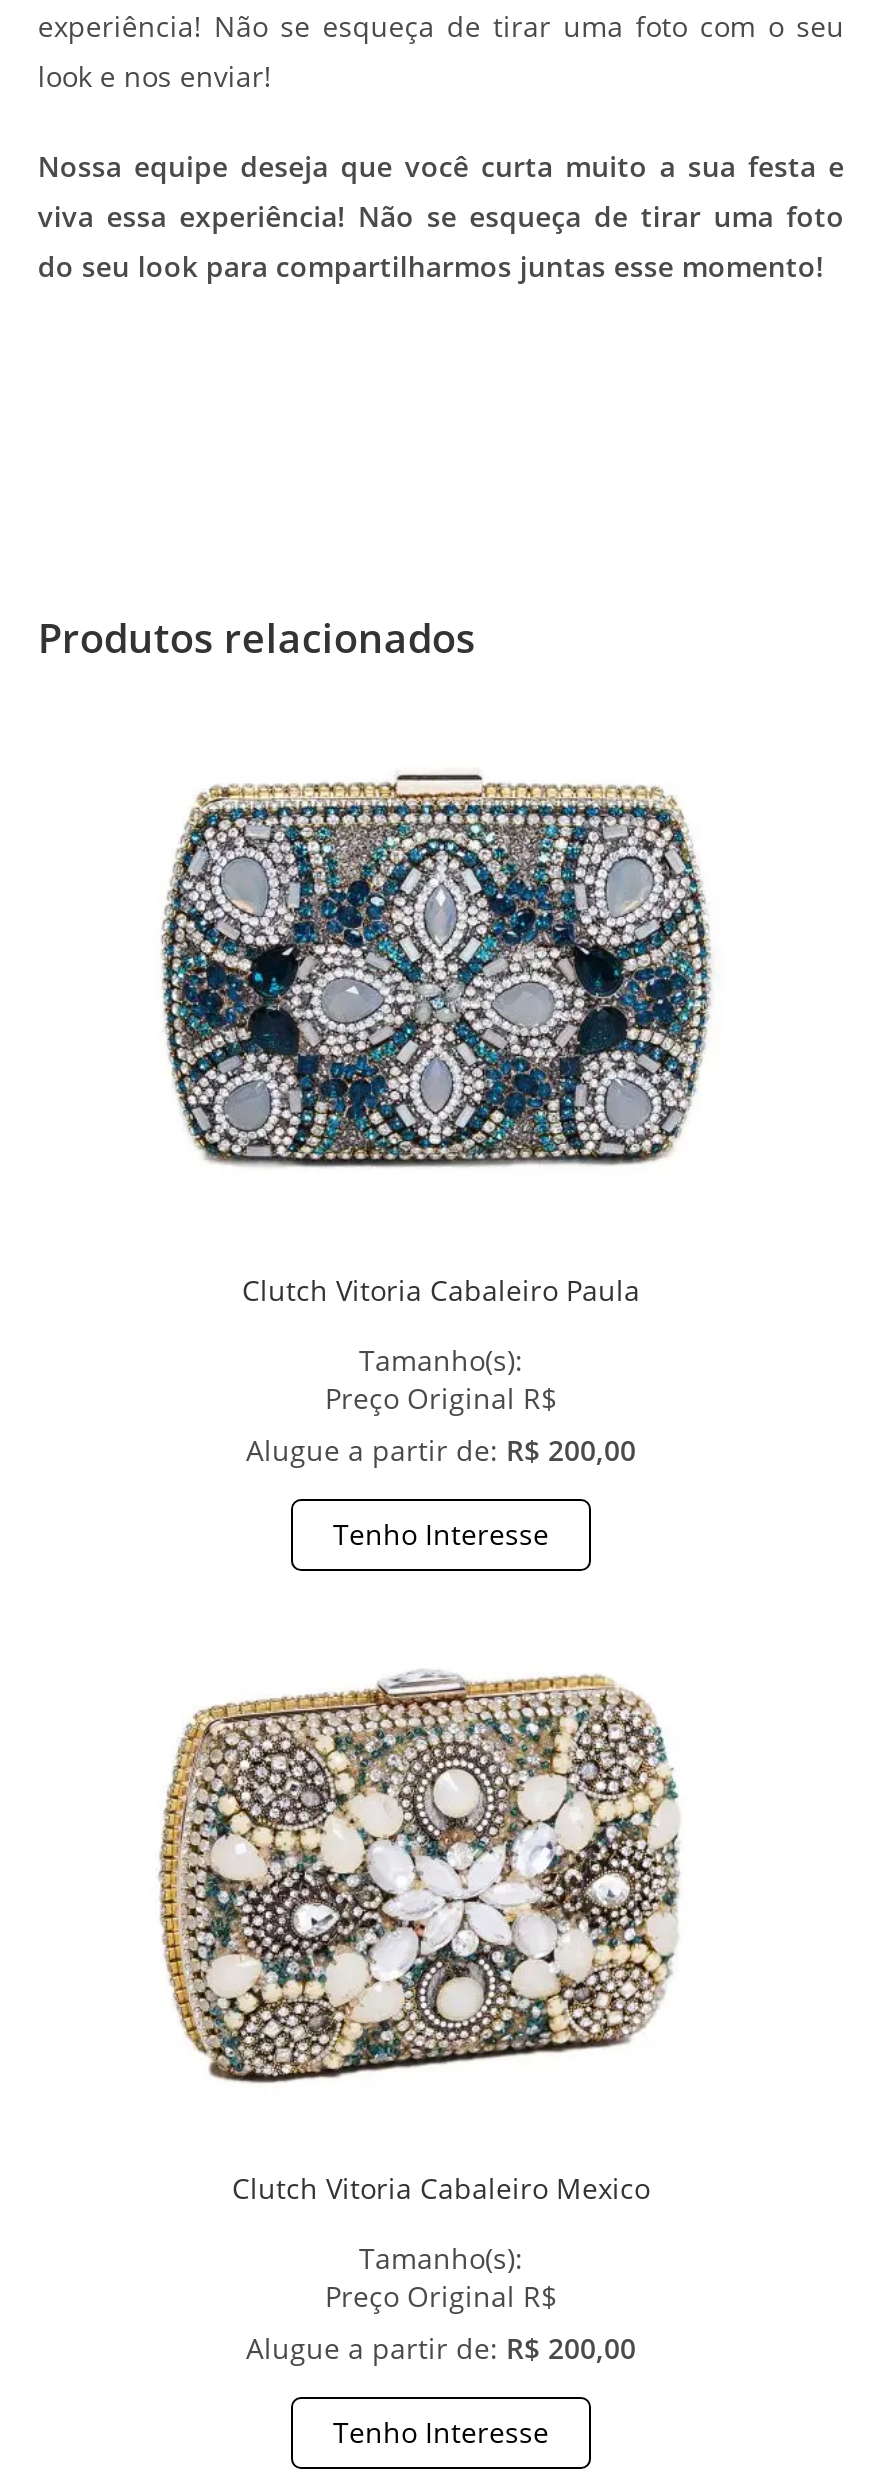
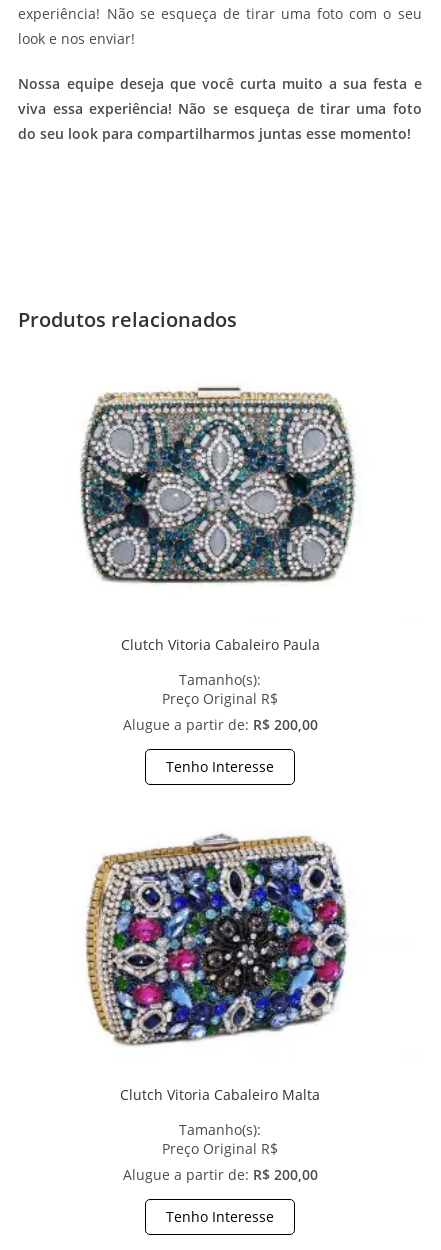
- [image]
- Clutch Vitoria Cabaleiro Mexico
+ [image]
+ Clutch Vitoria Cabaleiro Malta
